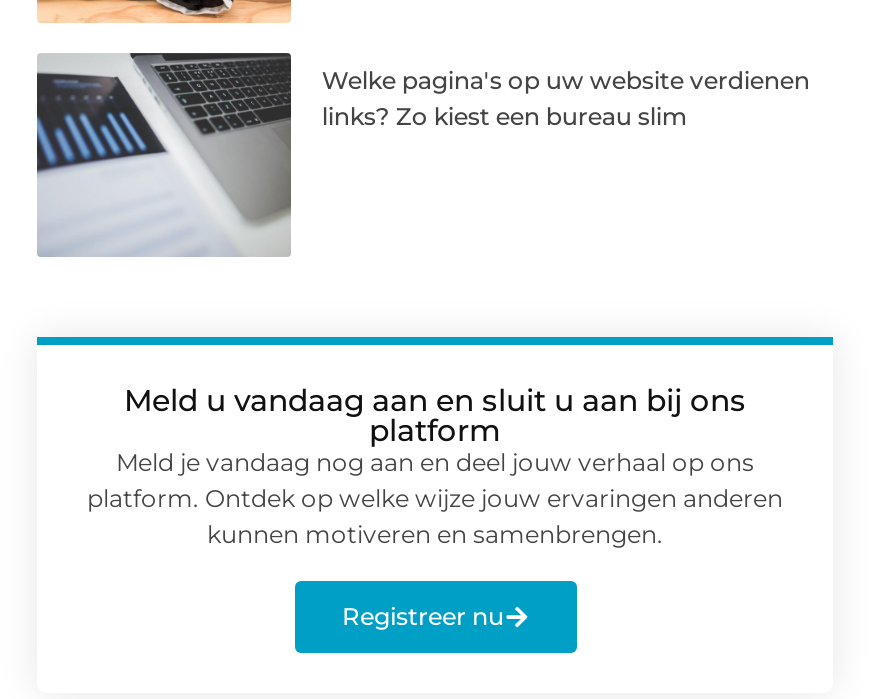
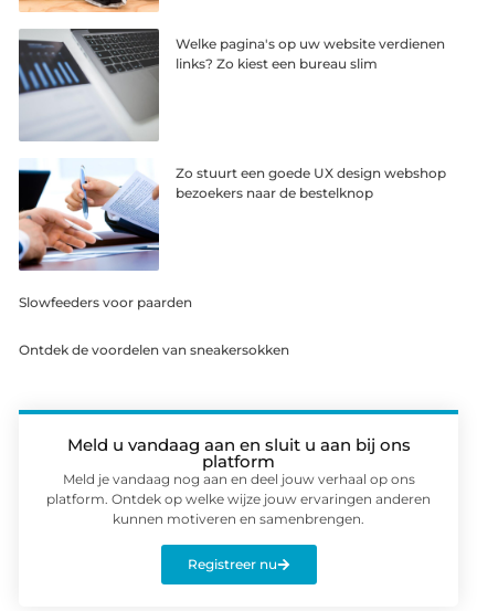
+ [image]
+ Zo stuurt een goede UX design webshop
+ bezoekers naar de bestelknop

+ Slowfeeders voor paarden
+ Ontdek de voordelen van sneakersokken
